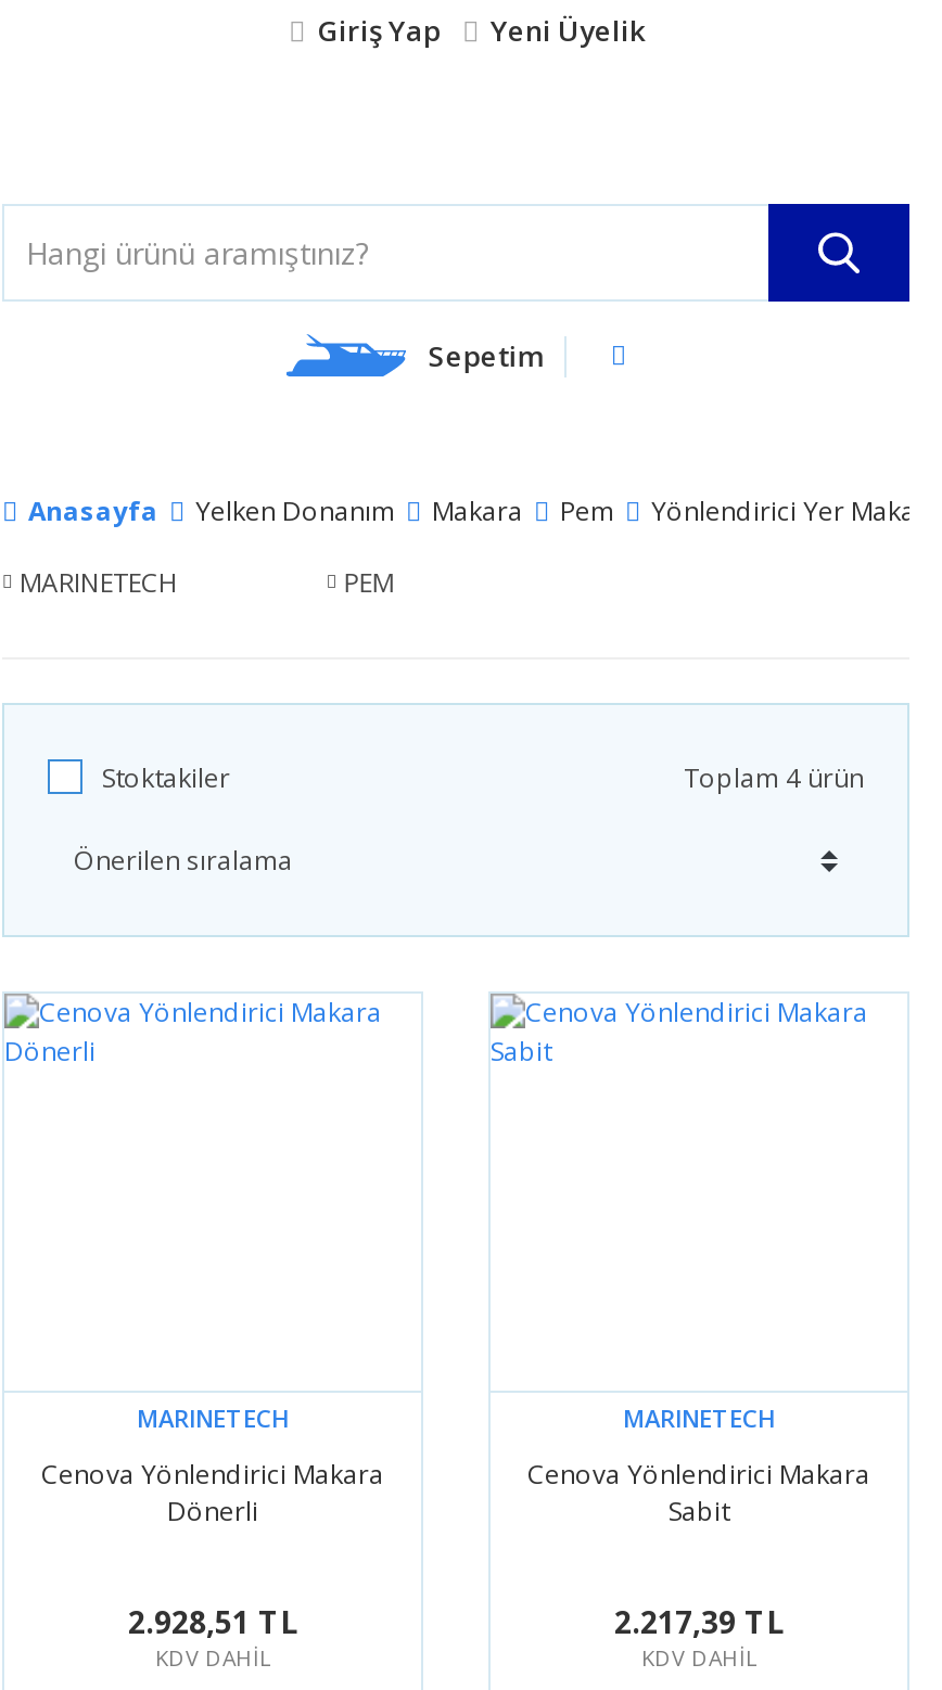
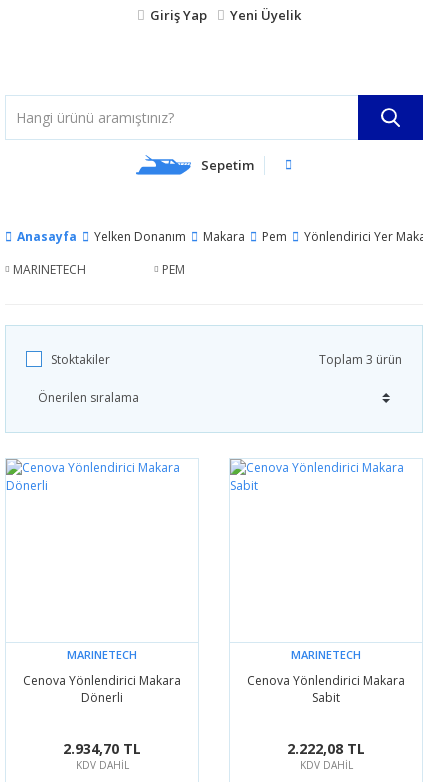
- Toplam 4 ürün
+ Toplam 3 ürün

- 2.928,51 TL
+ 2.934,70 TL

- 2.217,39 TL
+ 2.222,08 TL
